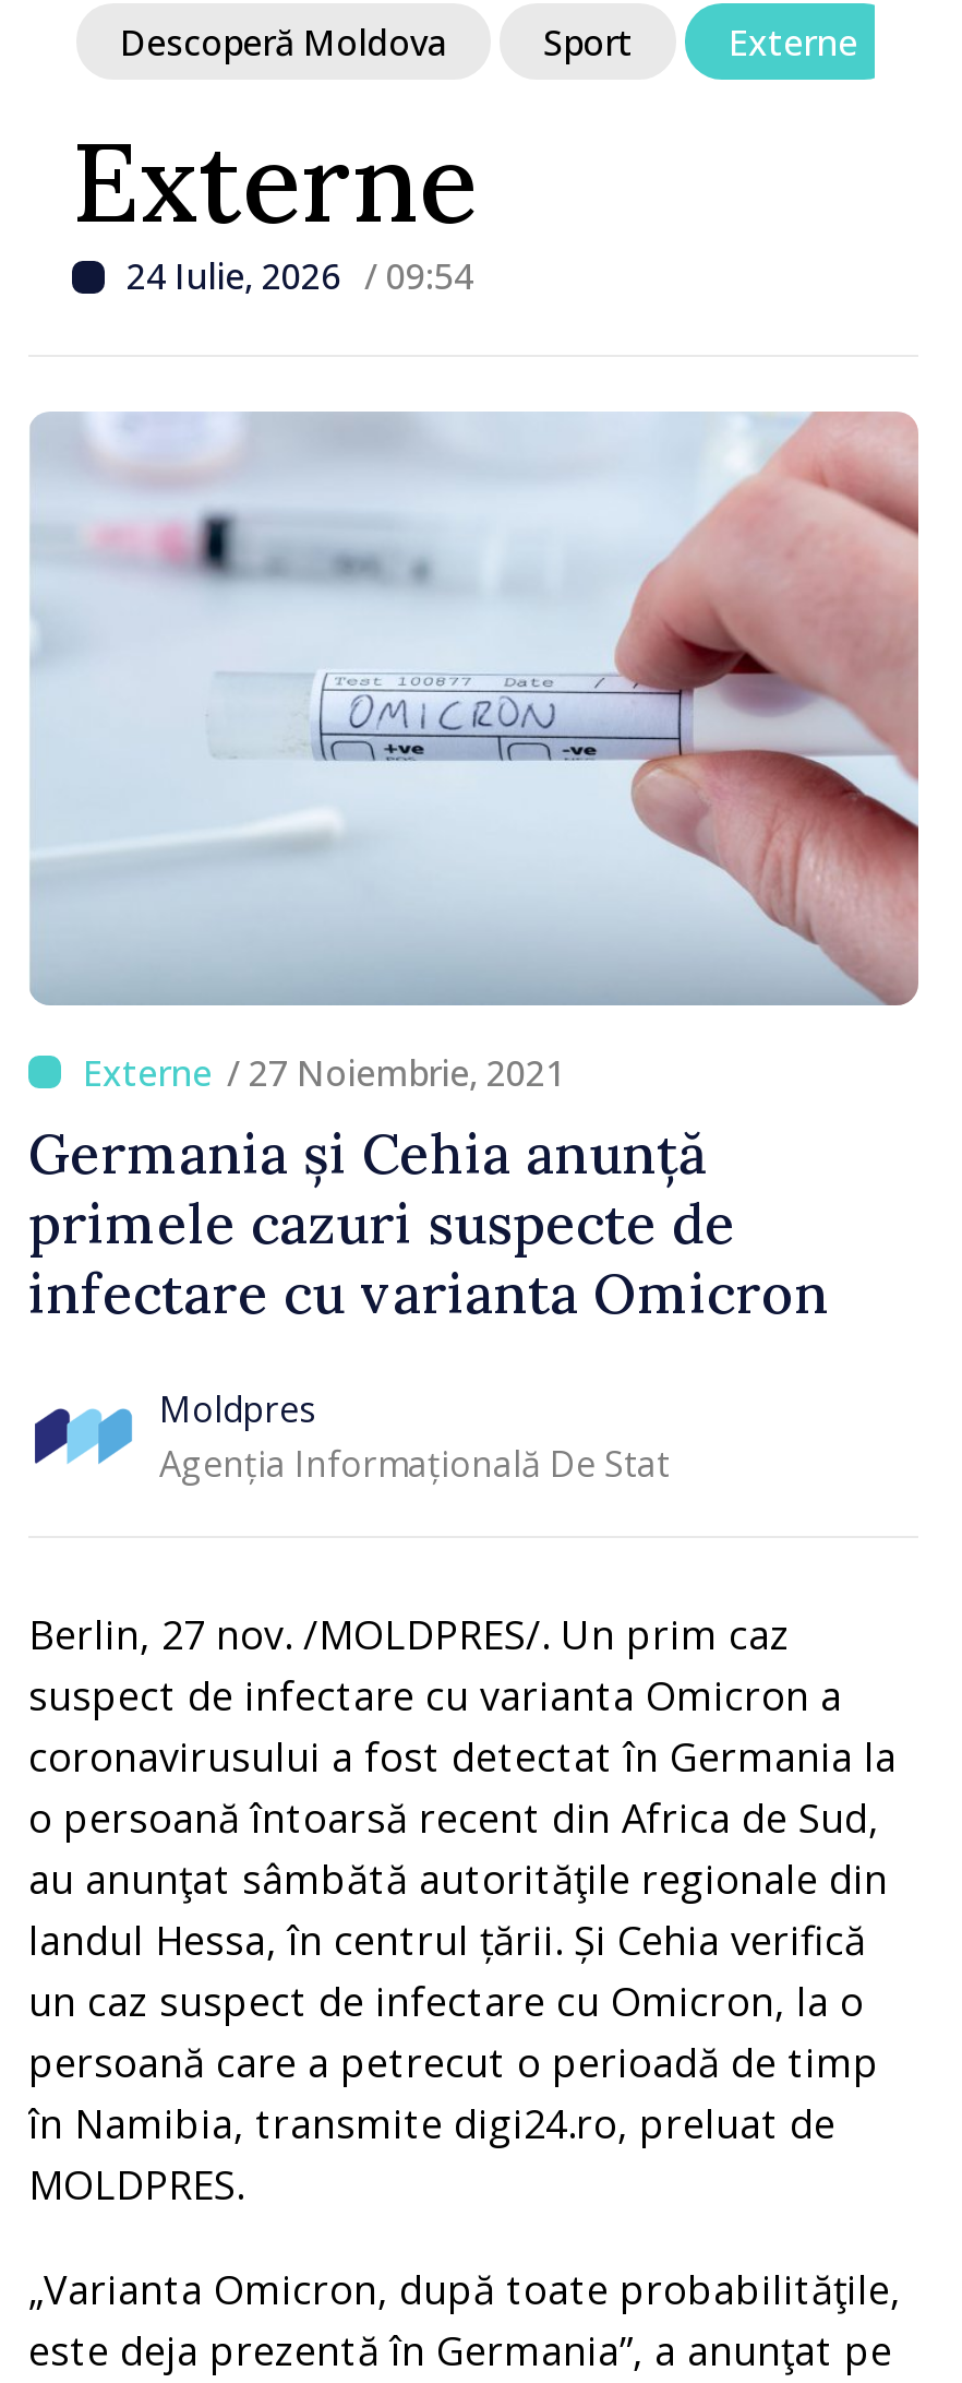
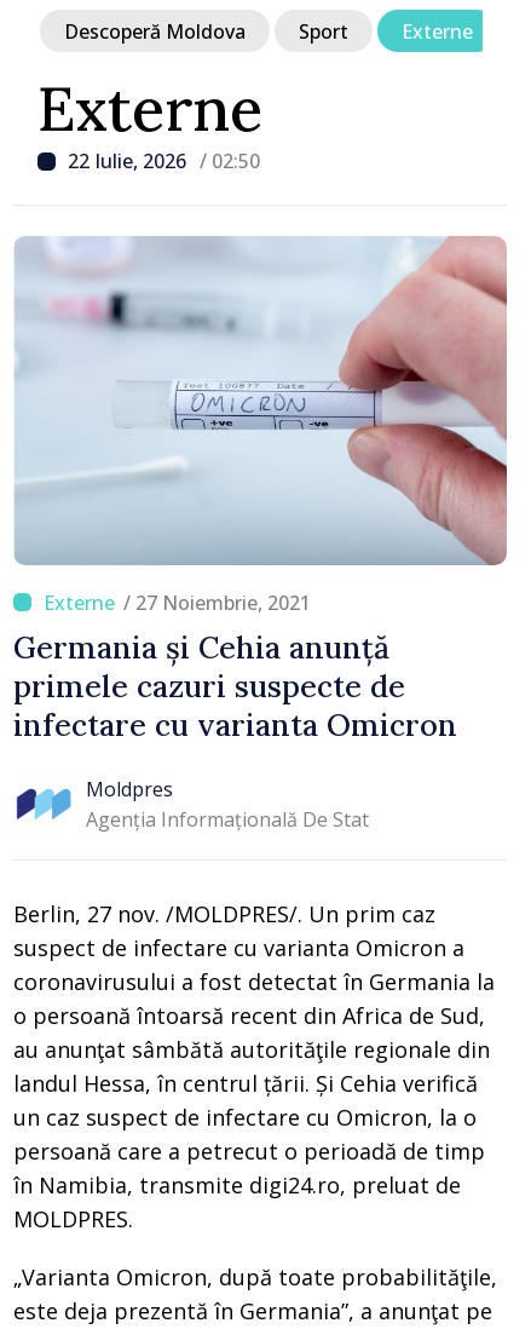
- 24 Iulie, 2026 / 09:54
+ 22 Iulie, 2026 / 02:50
